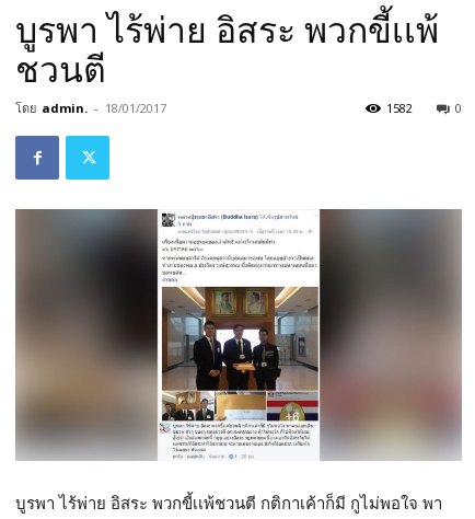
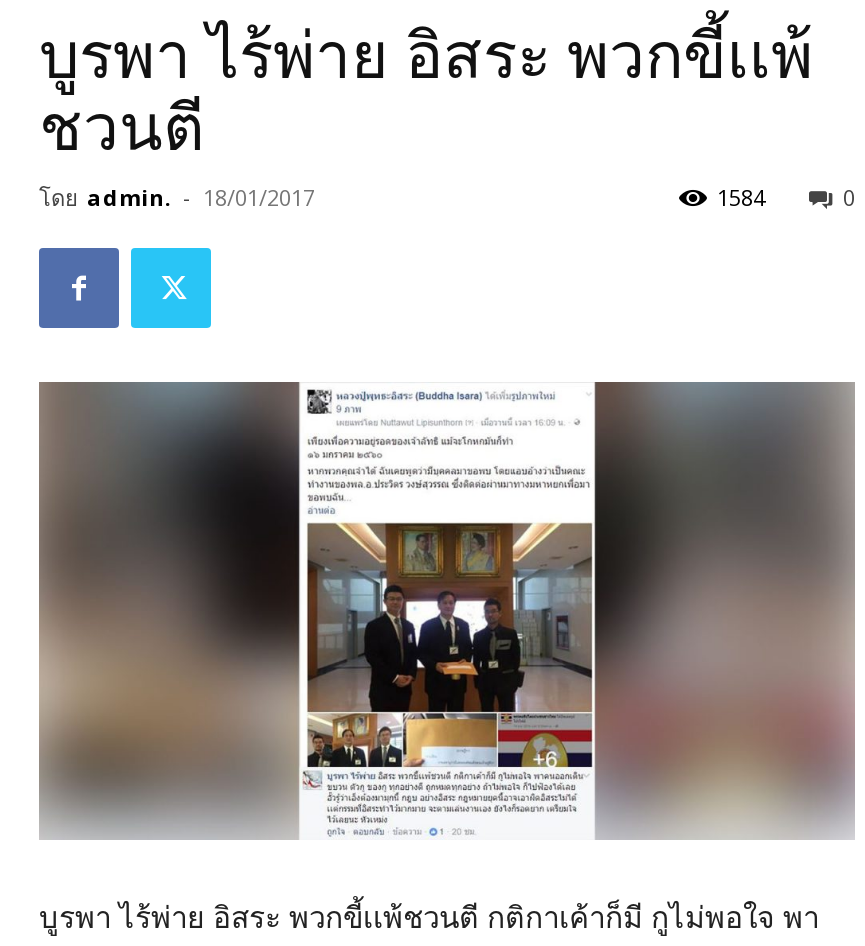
- 1582
+ 1584
